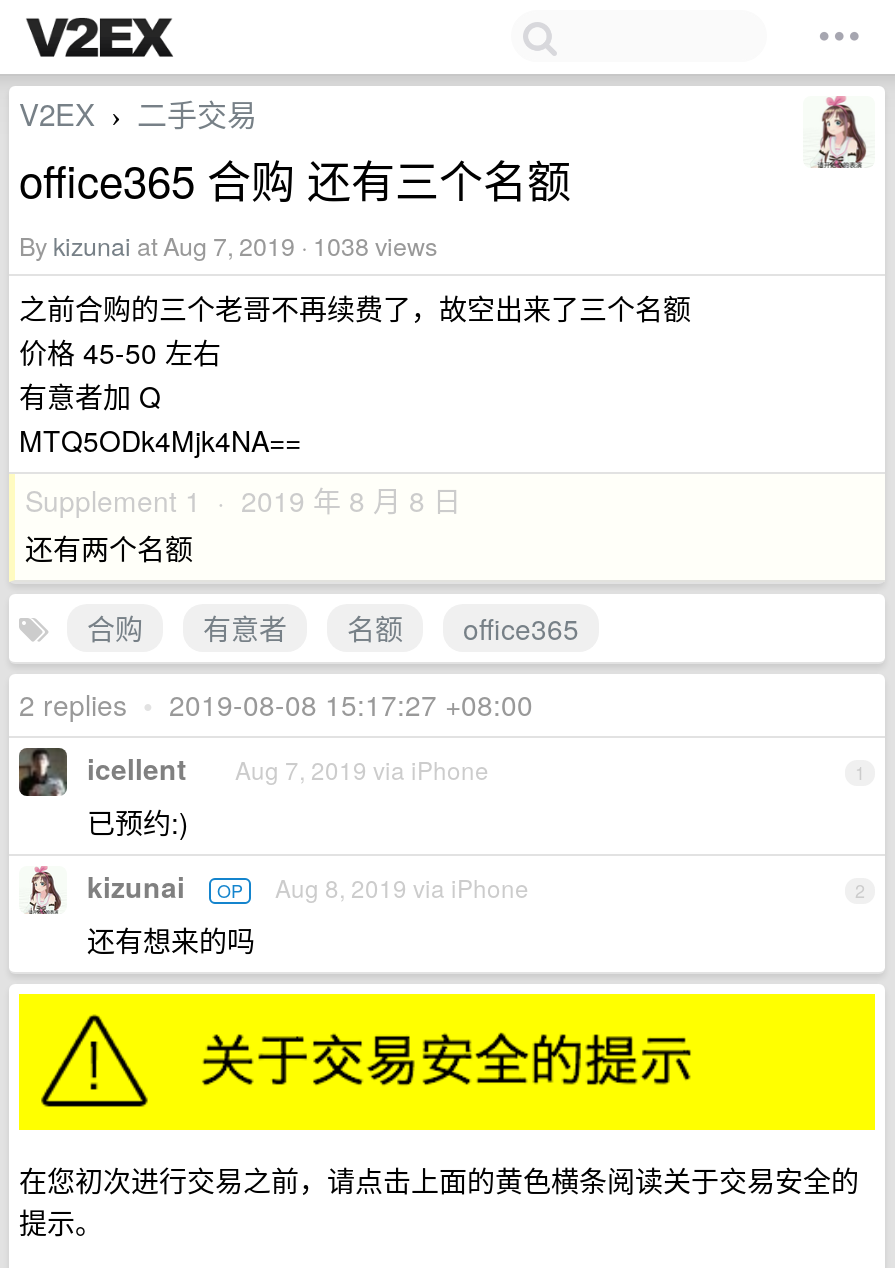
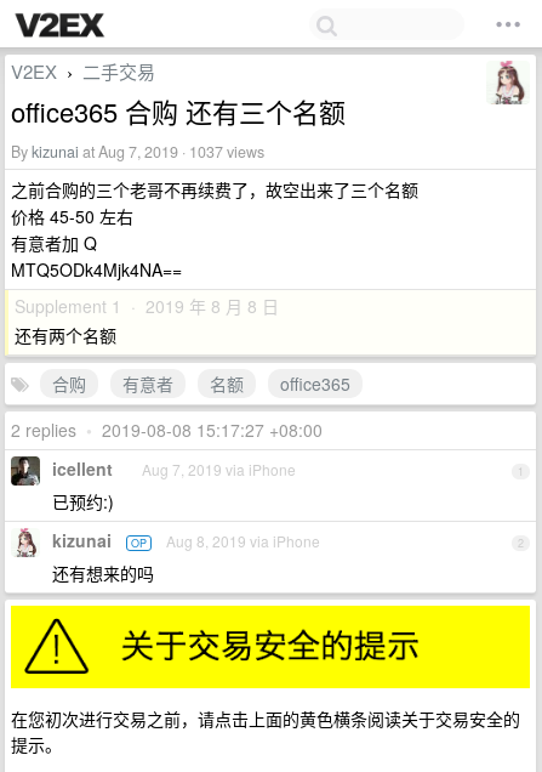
- By kizunai at Aug 7, 2019 · 1038 views
+ By kizunai at Aug 7, 2019 · 1037 views
